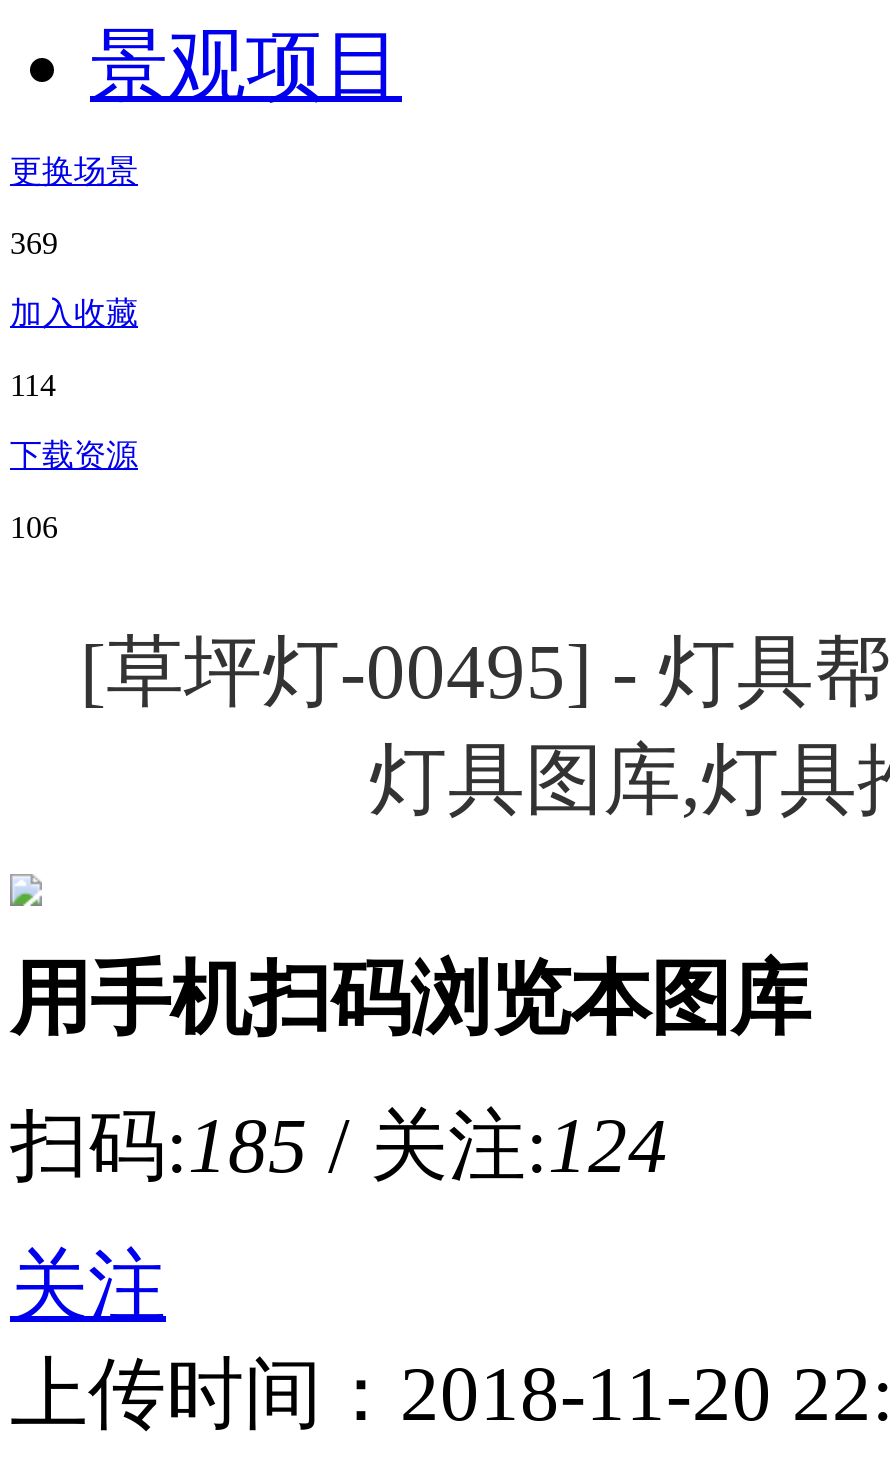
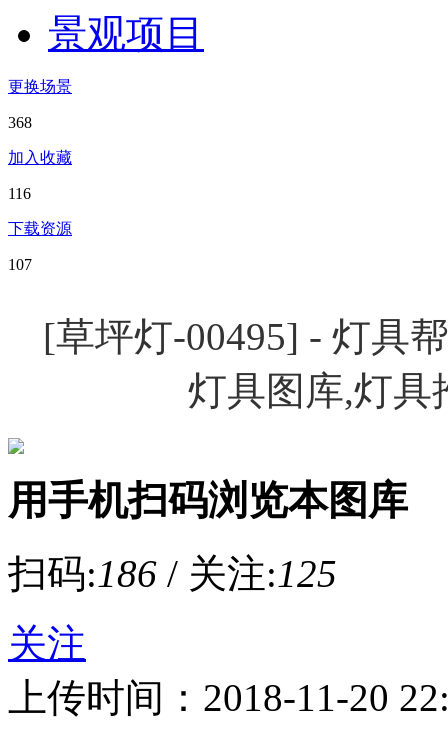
- 369
+ 368

- 114
+ 116

- 106
+ 107

- 扫码: 185 / 关注: 124
+ 扫码: 186 / 关注: 125
